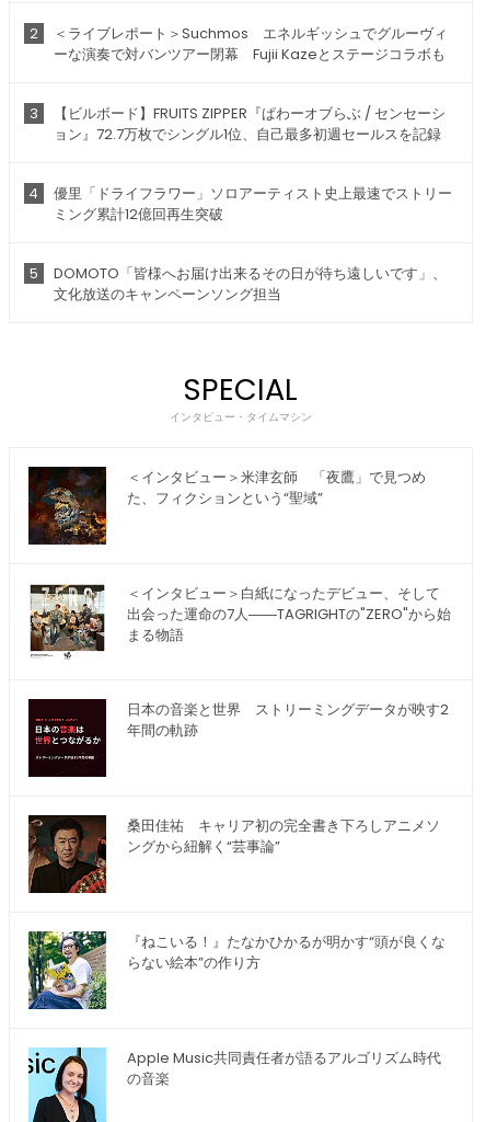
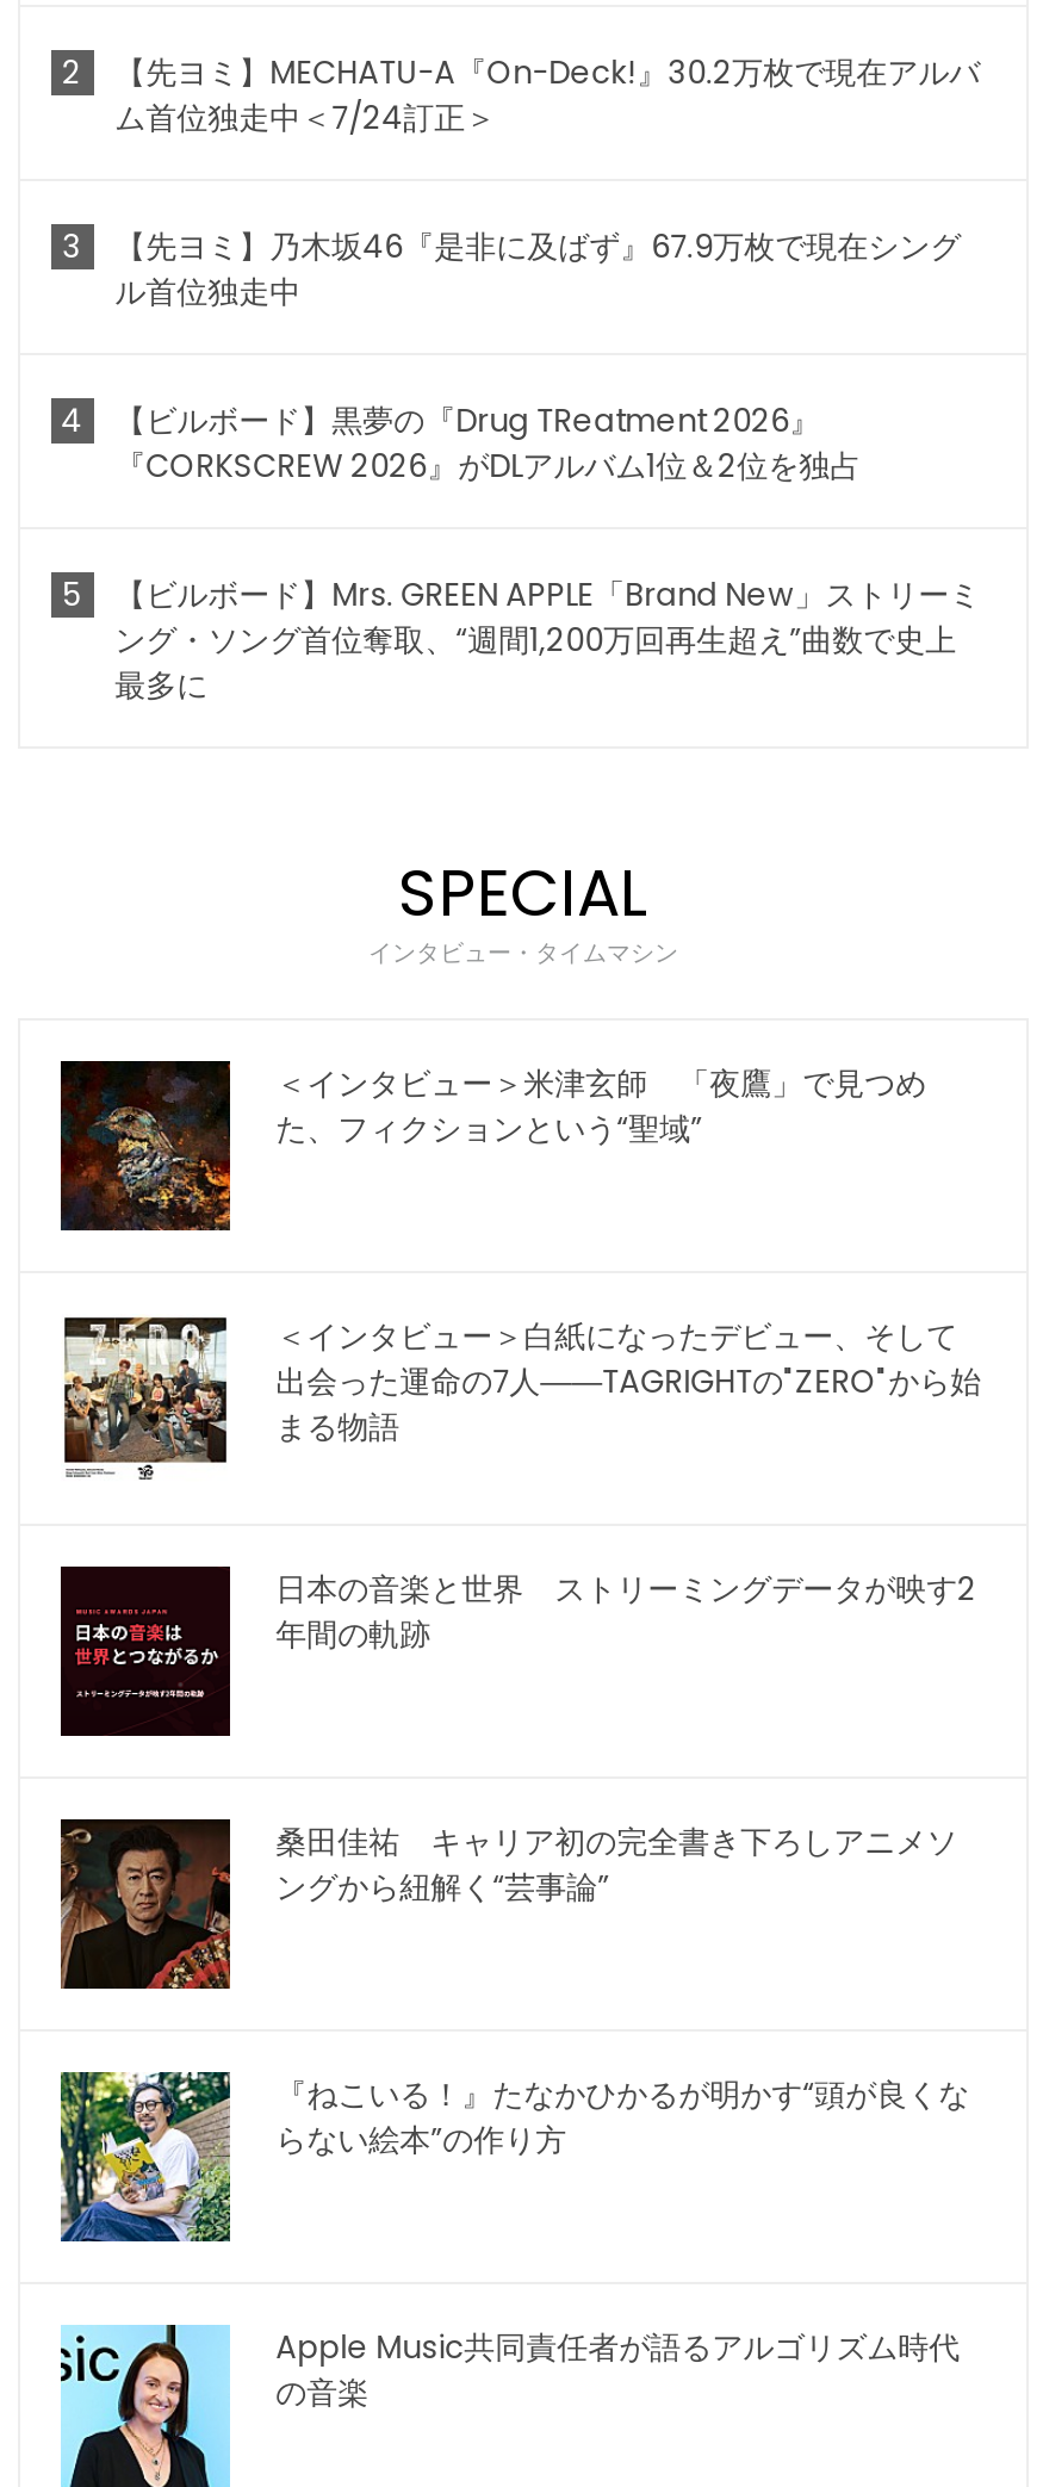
- ＜ライブレポート＞Suchmos エネルギッシュでグルーヴィ
- ーな演奏で対バンツアー閉幕 Fujii Kazeとステージコラボも
+ 【先ヨミ】MECHATU-A『On-Deck!』30.2万枚で現在アルバ
+ ム首位独走中＜7/24訂正＞

- 【ビルボード】FRUITS ZIPPER『ぱわーオブらぶ / センセーシ
- ョン』72.7万枚でシングル1位、自己最多初週セールスを記録
+ 【先ヨミ】乃木坂46『是非に及ばず』67.9万枚で現在シング
+ ル首位独走中

- 優里「ドライフラワー」ソロアーティスト史上最速でストリー
- ミング累計12億回再生突破
+ 【ビルボード】黒夢の『Drug TReatment 2026』
+ 『CORKSCREW 2026』がDLアルバム1位＆2位を独占

- DOMOTO「皆様へお届け出来るその日が待ち遠しいです」、
- 文化放送のキャンペーンソング担当
+ 【ビルボード】Mrs. GREEN APPLE「Brand New」ストリーミ
+ ング・ソング首位奪取、“週間1,200万回再生超え”曲数で史上
+ 最多に
